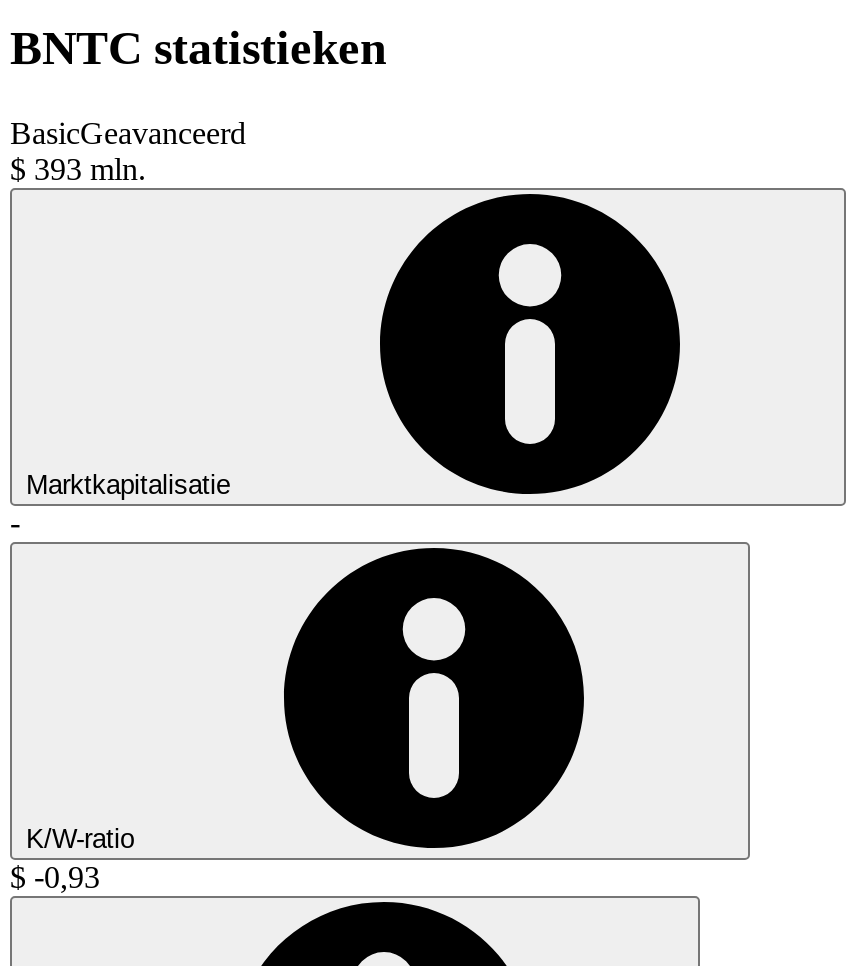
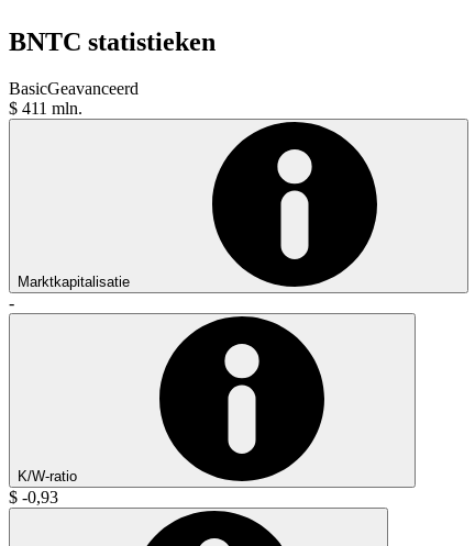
- $ 393 mln.
+ $ 411 mln.
